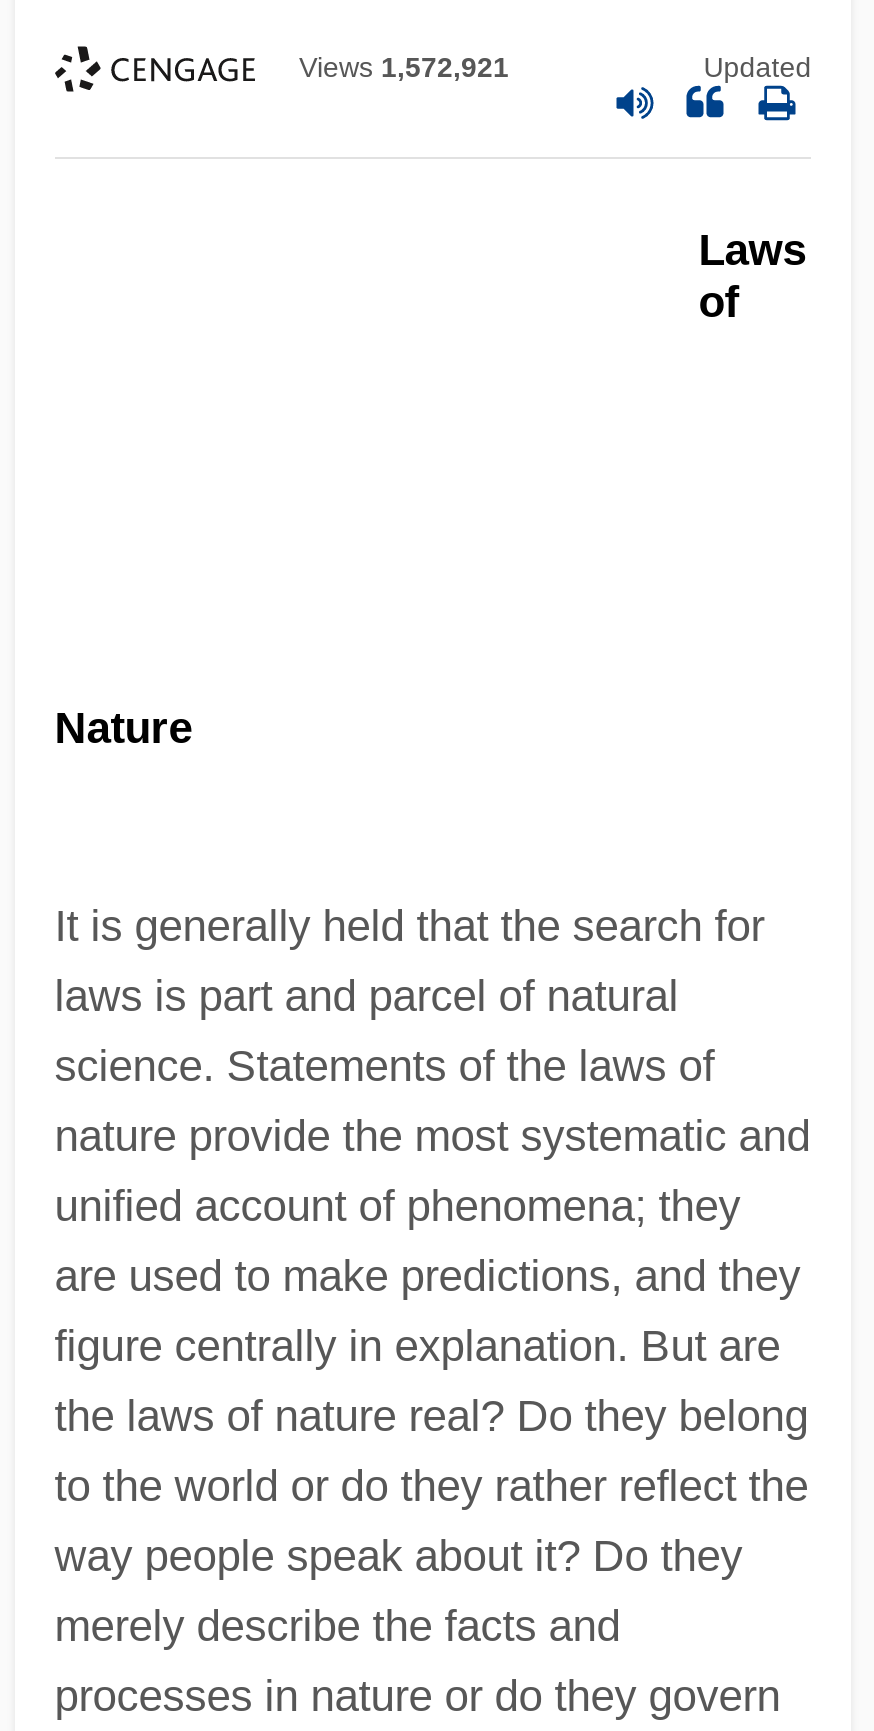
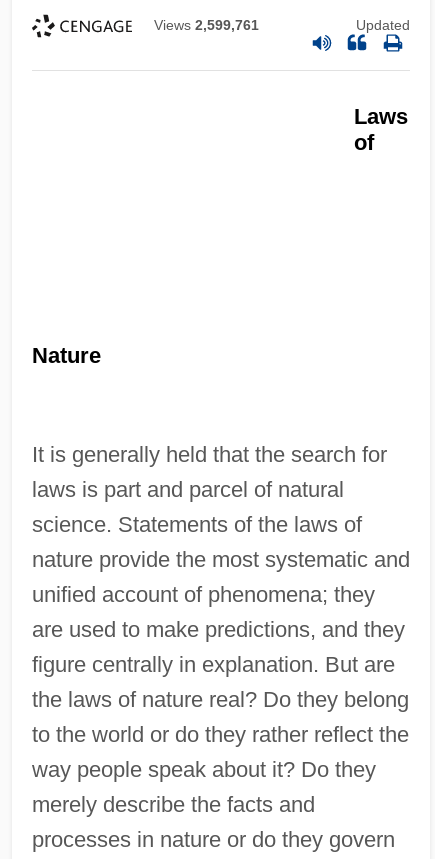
- Views 1,572,921
+ Views 2,599,761
